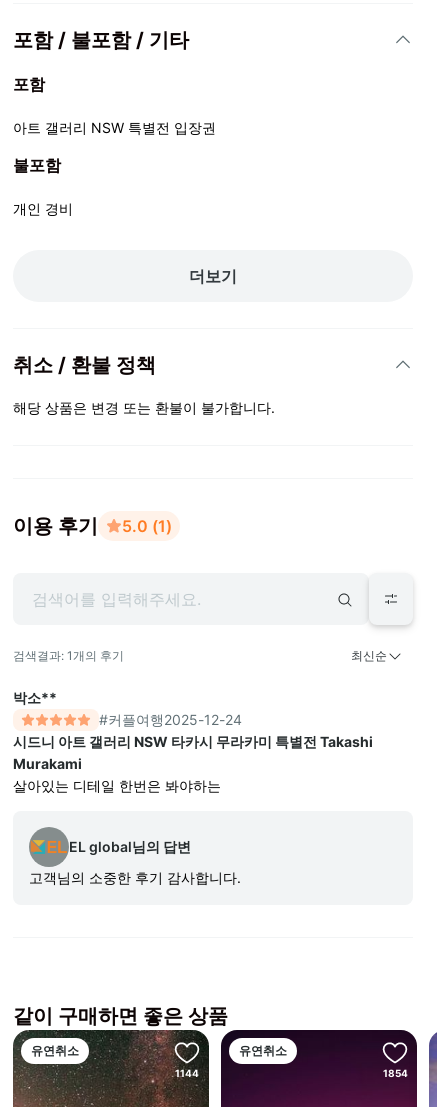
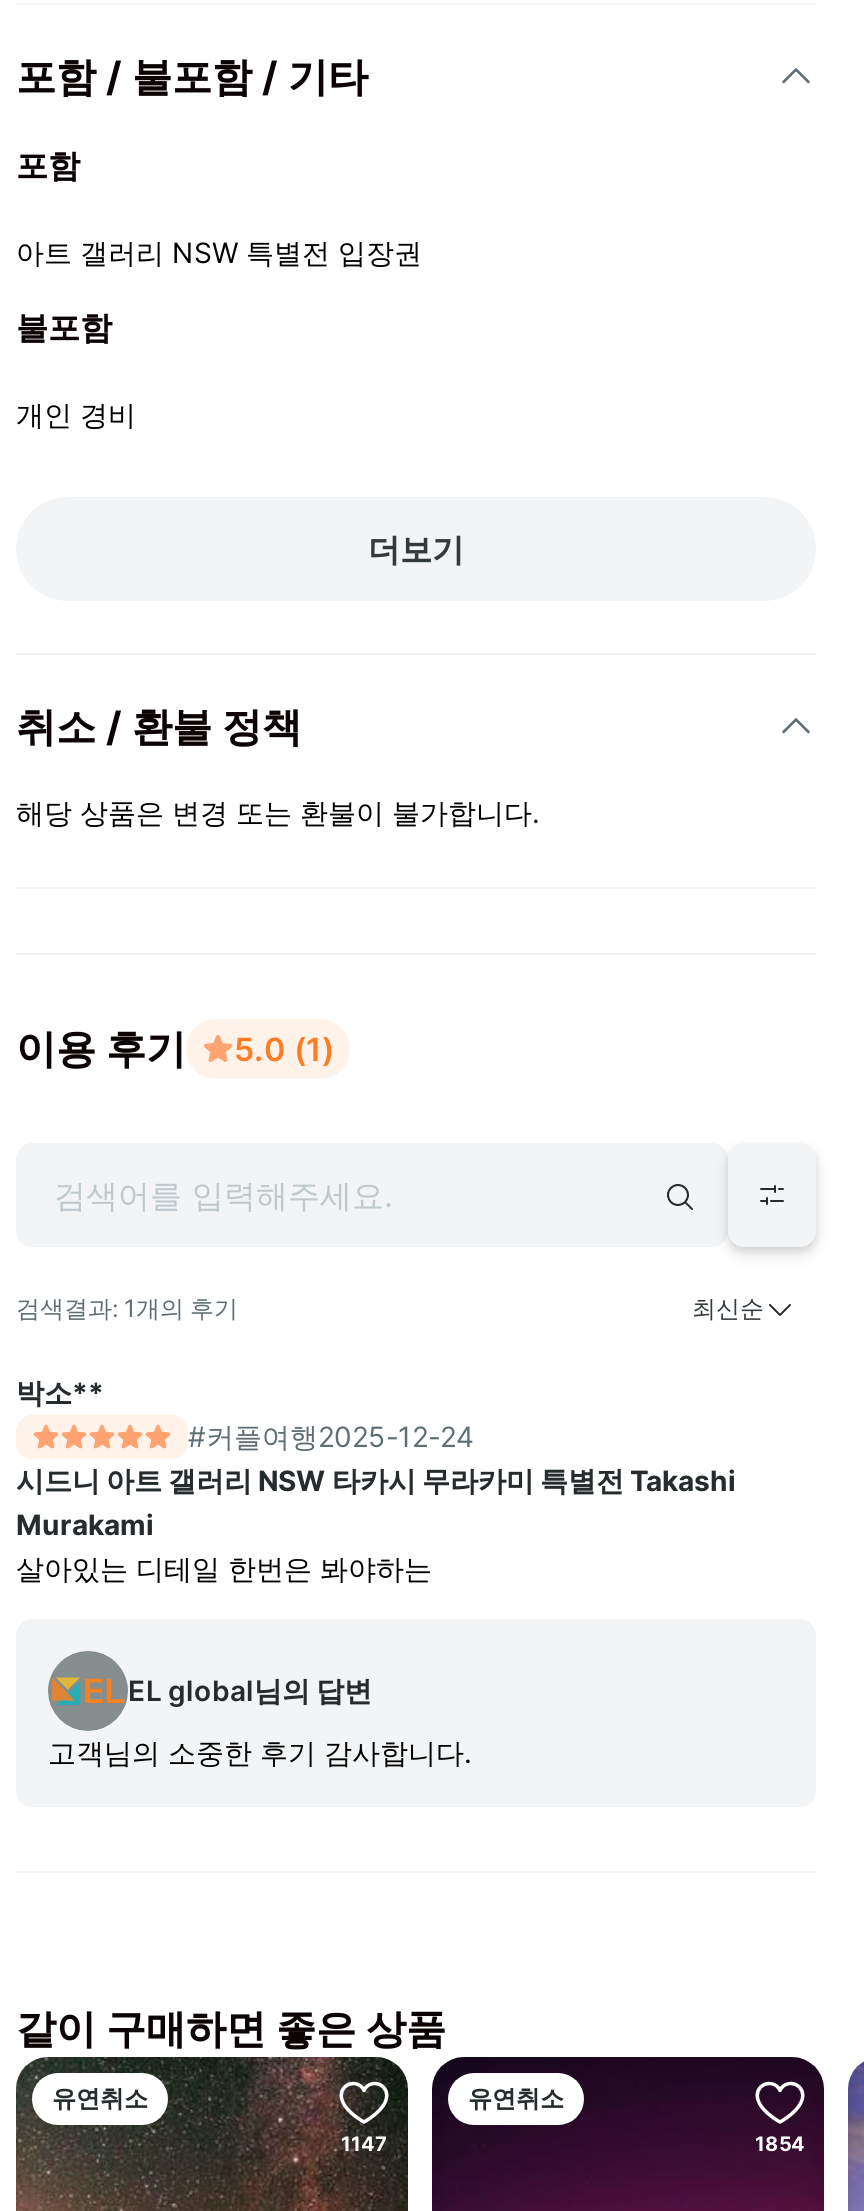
- 1144
+ 1147
